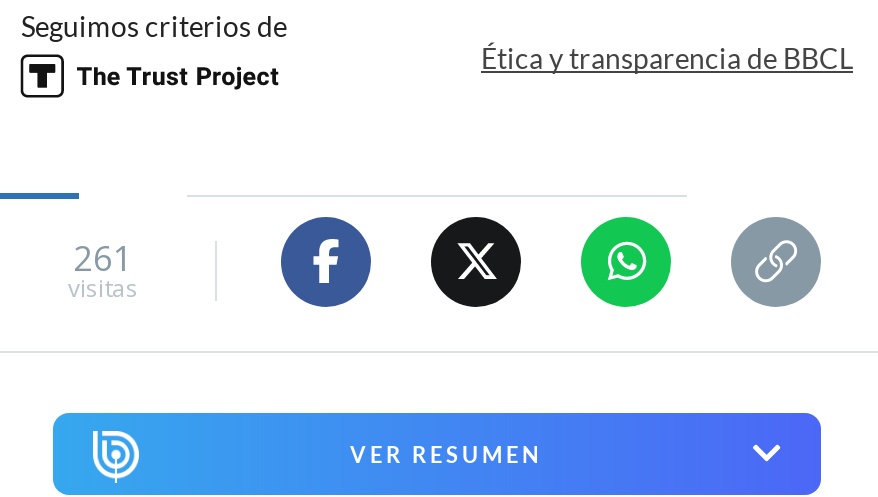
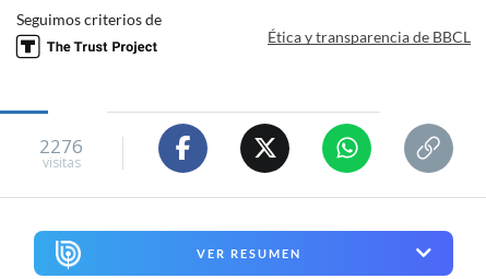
- 261
+ 2276
